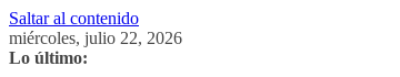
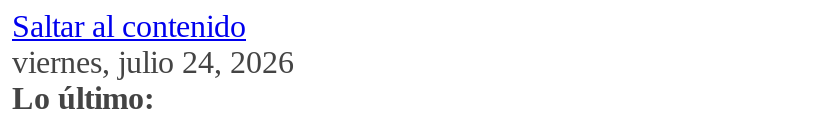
- miércoles, julio 22, 2026
+ viernes, julio 24, 2026
